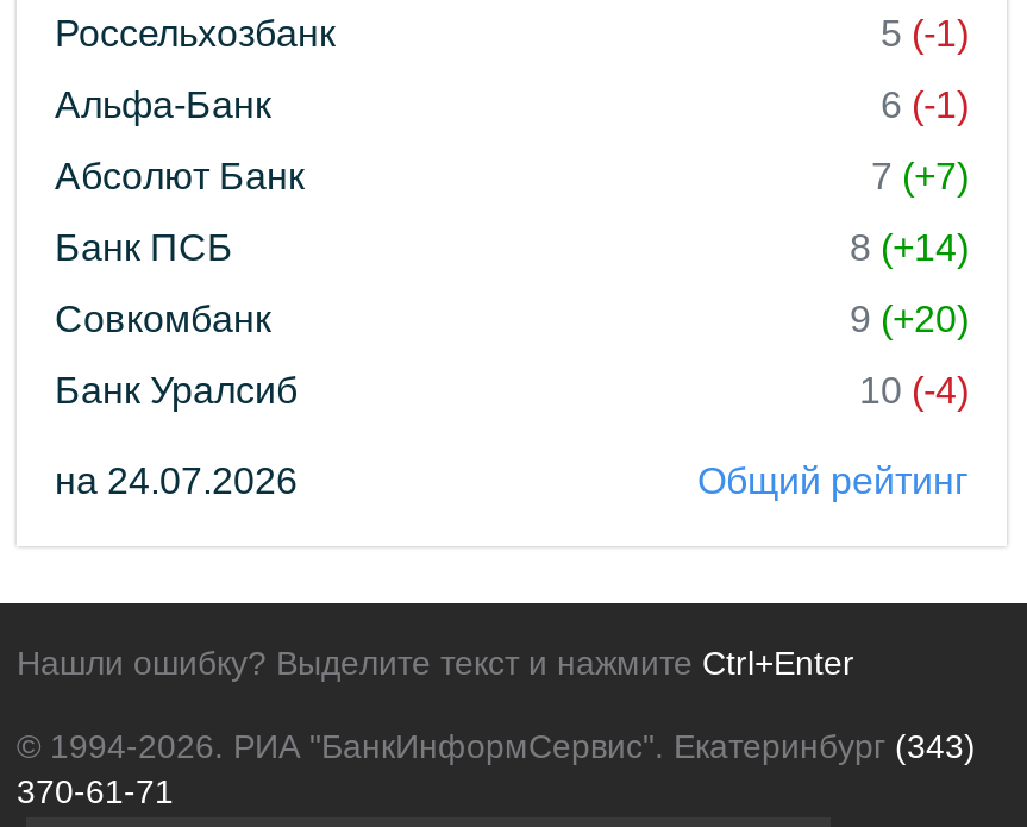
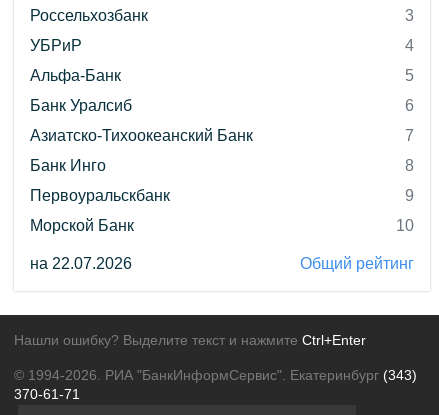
- 5 (-1)
+ 3
+ УБРиР
+ 4

- 6 (-1)
- Абсолют Банк
- 7 (+7)
- Банк ПСБ
- 8 (+14)
- Совкомбанк
- 9 (+20)
+ 5

- 10 (-4)
- на 24.07.2026
+ 6
+ Азиатско-Тихоокеанский Банк
+ 7
+ Банк Инго
+ 8
+ Первоуральскбанк
+ 9
+ Морской Банк
+ 10
+ на 22.07.2026

moved up: Банк Уралсиб
